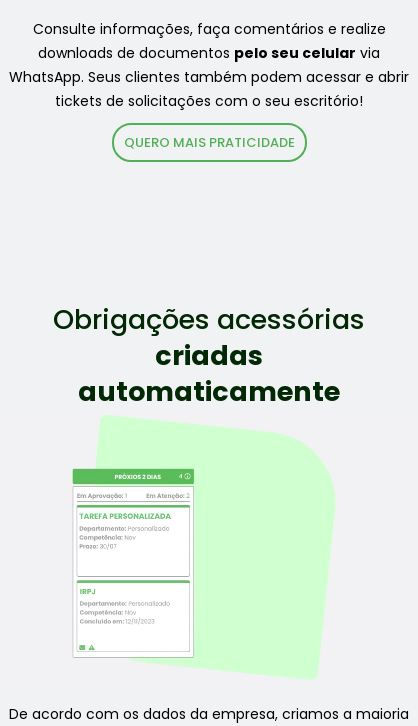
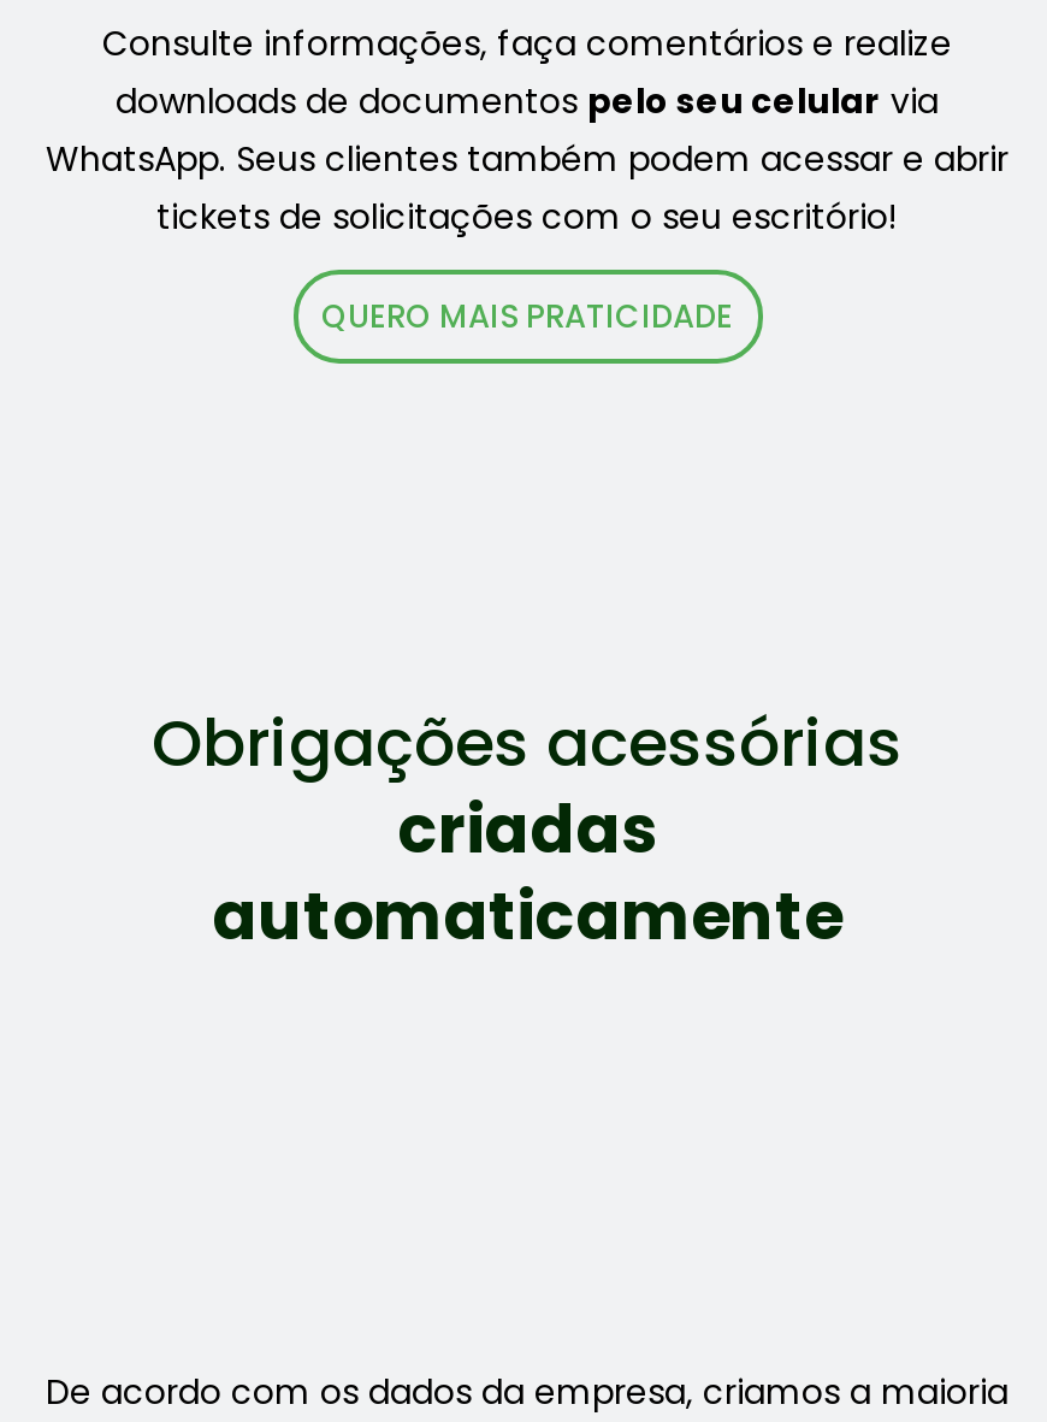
- [image]
